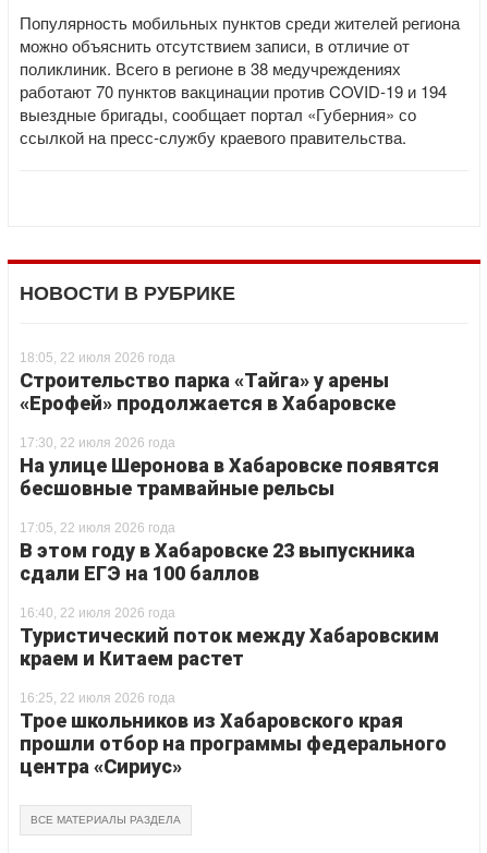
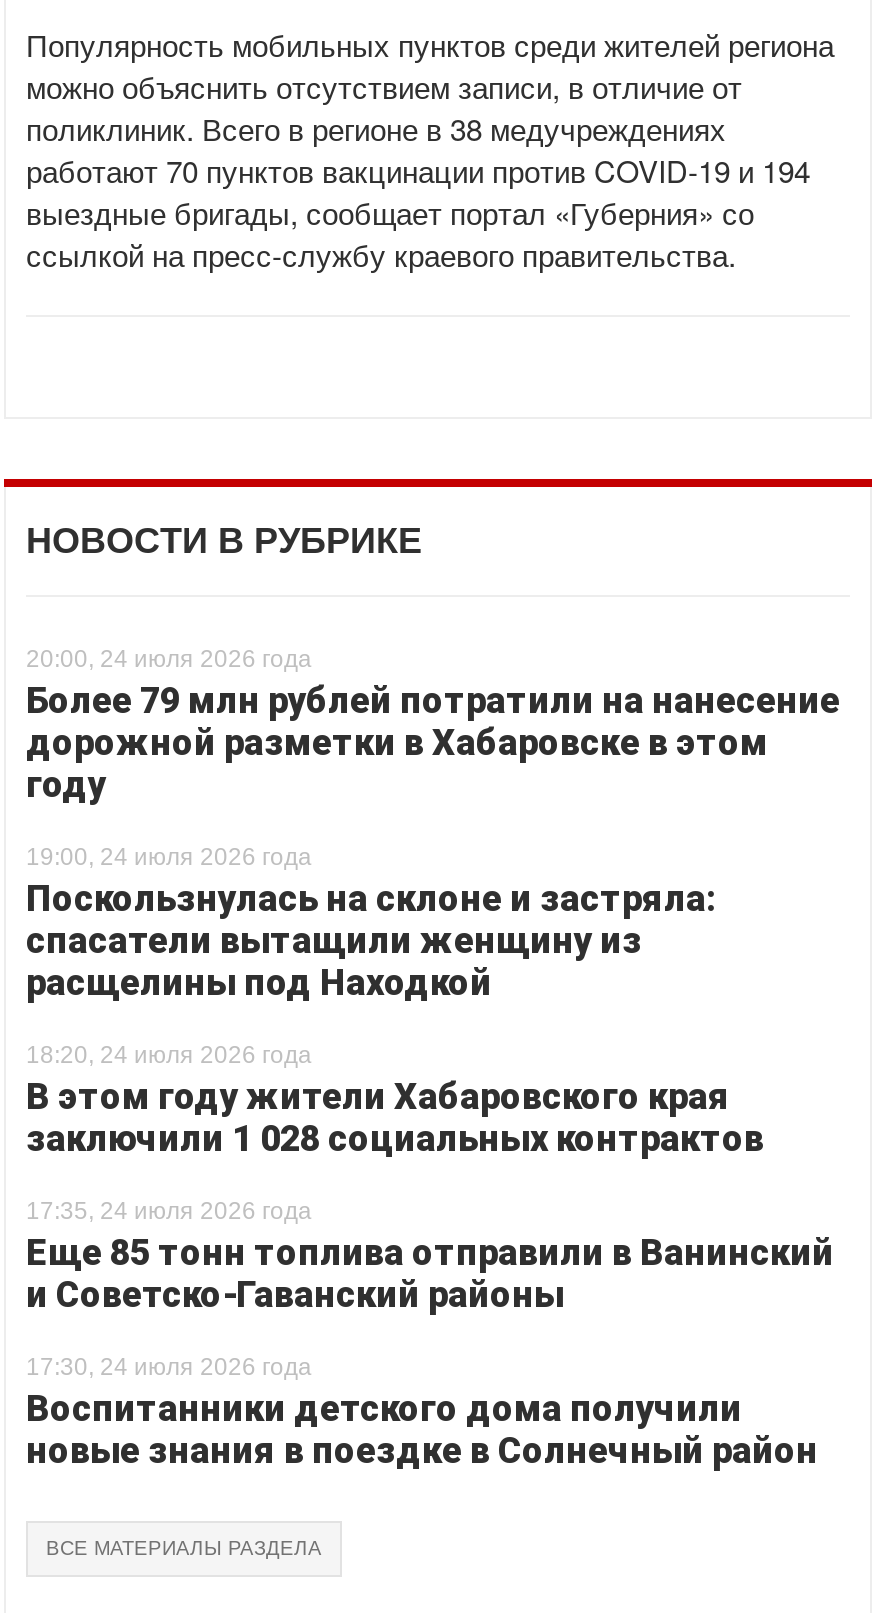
- 18:05, 22 июля 2026 года
- Строительство парка «Тайга» у арены
- «Ерофей» продолжается в Хабаровске
+ 20:00, 24 июля 2026 года
+ Более 79 млн рублей потратили на нанесение
+ дорожной разметки в Хабаровске в этом
+ году

- 17:30, 22 июля 2026 года
- На улице Шеронова в Хабаровске появятся
- бесшовные трамвайные рельсы
+ 19:00, 24 июля 2026 года
+ Поскользнулась на склоне и застряла:
+ спасатели вытащили женщину из
+ расщелины под Находкой

- 17:05, 22 июля 2026 года
- В этом году в Хабаровске 23 выпускника
- сдали ЕГЭ на 100 баллов
+ 18:20, 24 июля 2026 года
+ В этом году жители Хабаровского края
+ заключили 1 028 социальных контрактов

- 16:40, 22 июля 2026 года
- Туристический поток между Хабаровским
- краем и Китаем растет
+ 17:35, 24 июля 2026 года
+ Еще 85 тонн топлива отправили в Ванинский
+ и Советско-Гаванский районы

- 16:25, 22 июля 2026 года
- Трое школьников из Хабаровского края
- прошли отбор на программы федерального
- центра «Сириус»
+ 17:30, 24 июля 2026 года
+ Воспитанники детского дома получили
+ новые знания в поездке в Солнечный район
